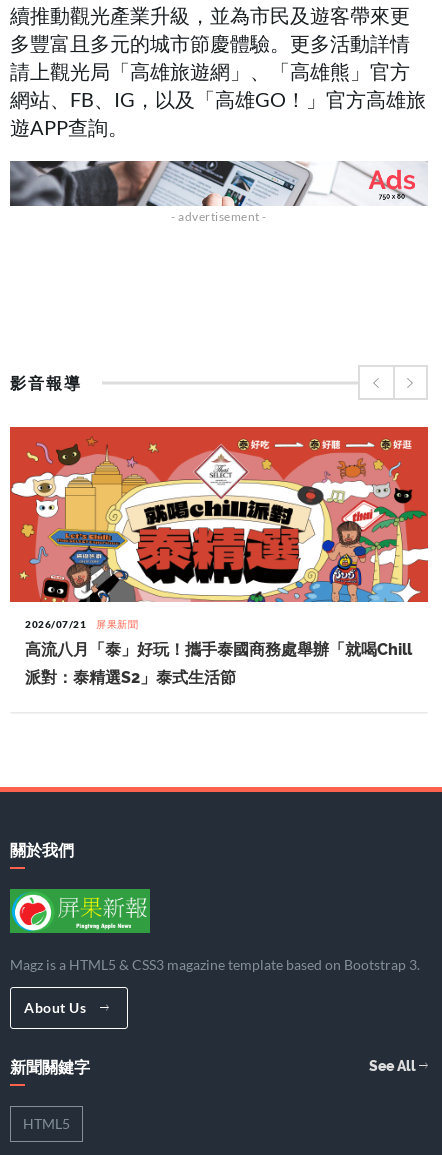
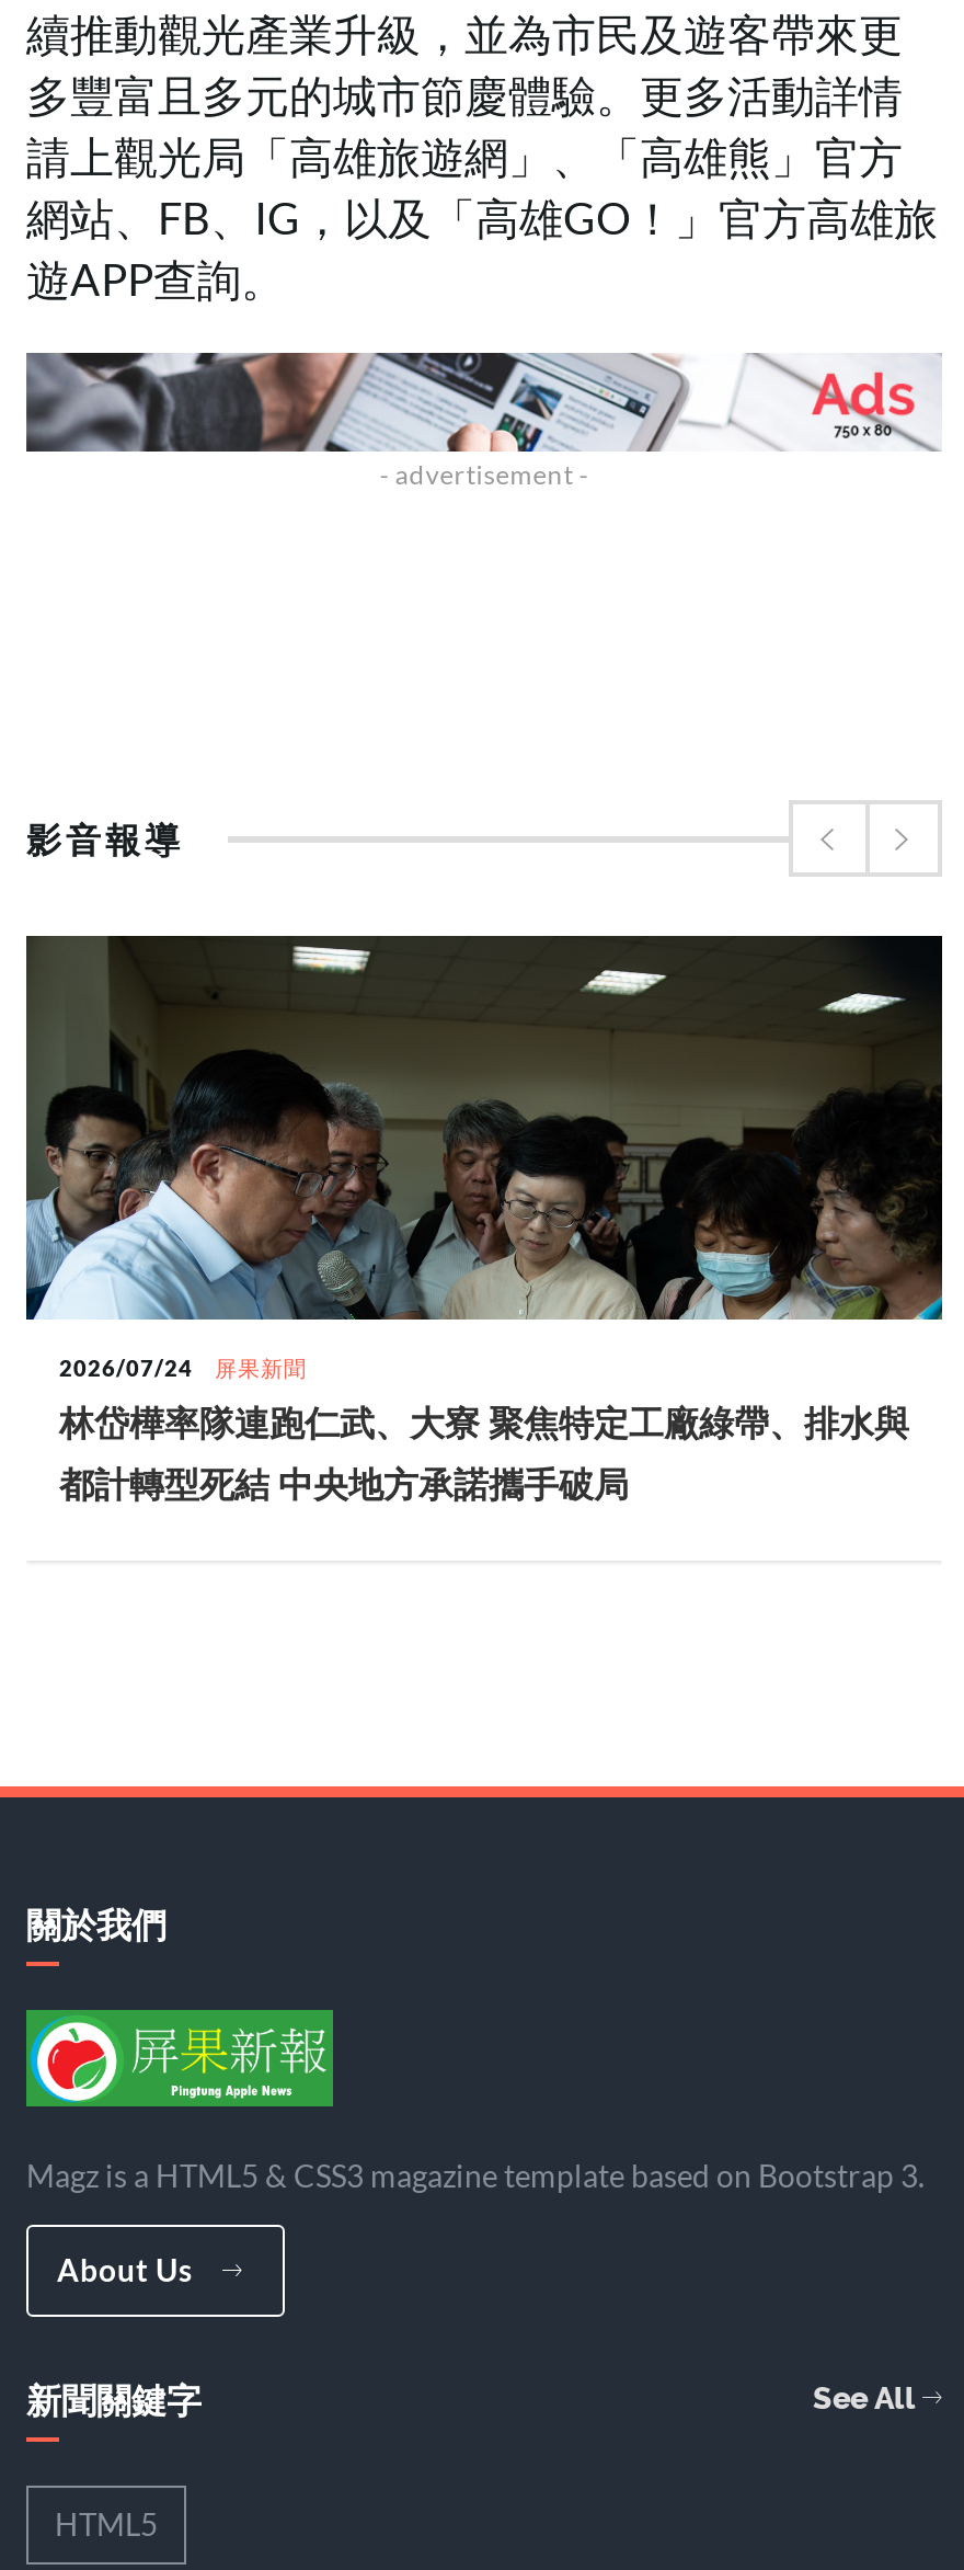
- [image]
- 2026/07/21 屏果新聞
+ [image]
+ 2026/07/24 屏果新聞

- 高流八月「泰」好玩！攜手泰國商務處舉辦「就喝Chill
+ 林岱樺率隊連跑仁武、大寮 聚焦特定工廠綠帶、排水與

- 派對：泰精選S2」泰式生活節
+ 都計轉型死結 中央地方承諾攜手破局
